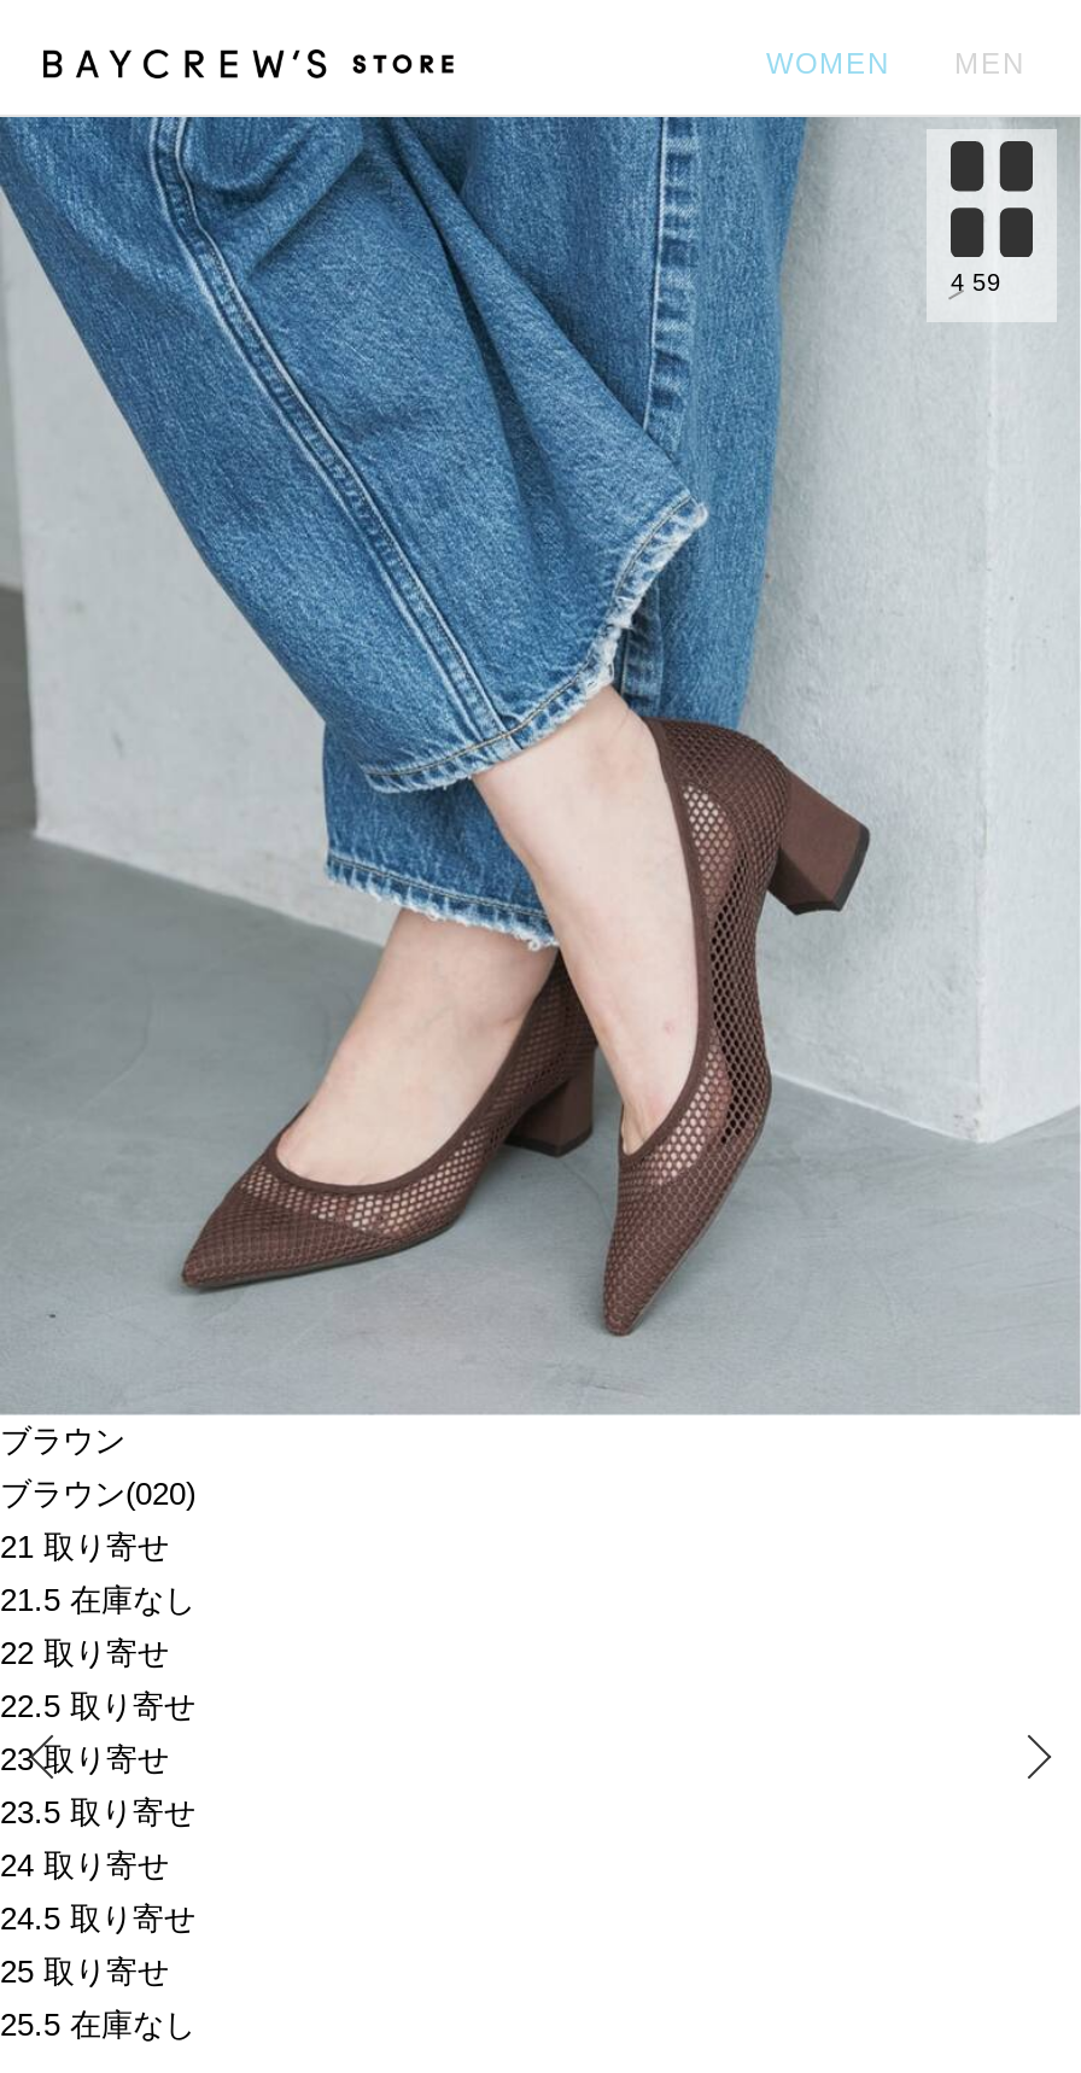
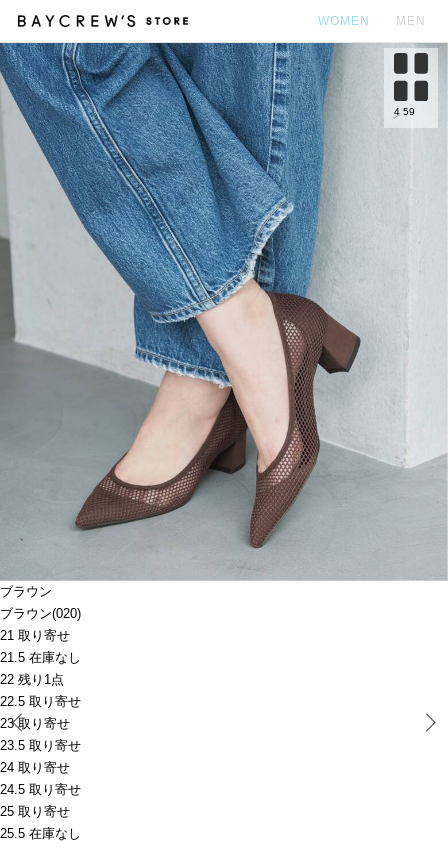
- 22 取り寄せ
+ 22 残り1点
